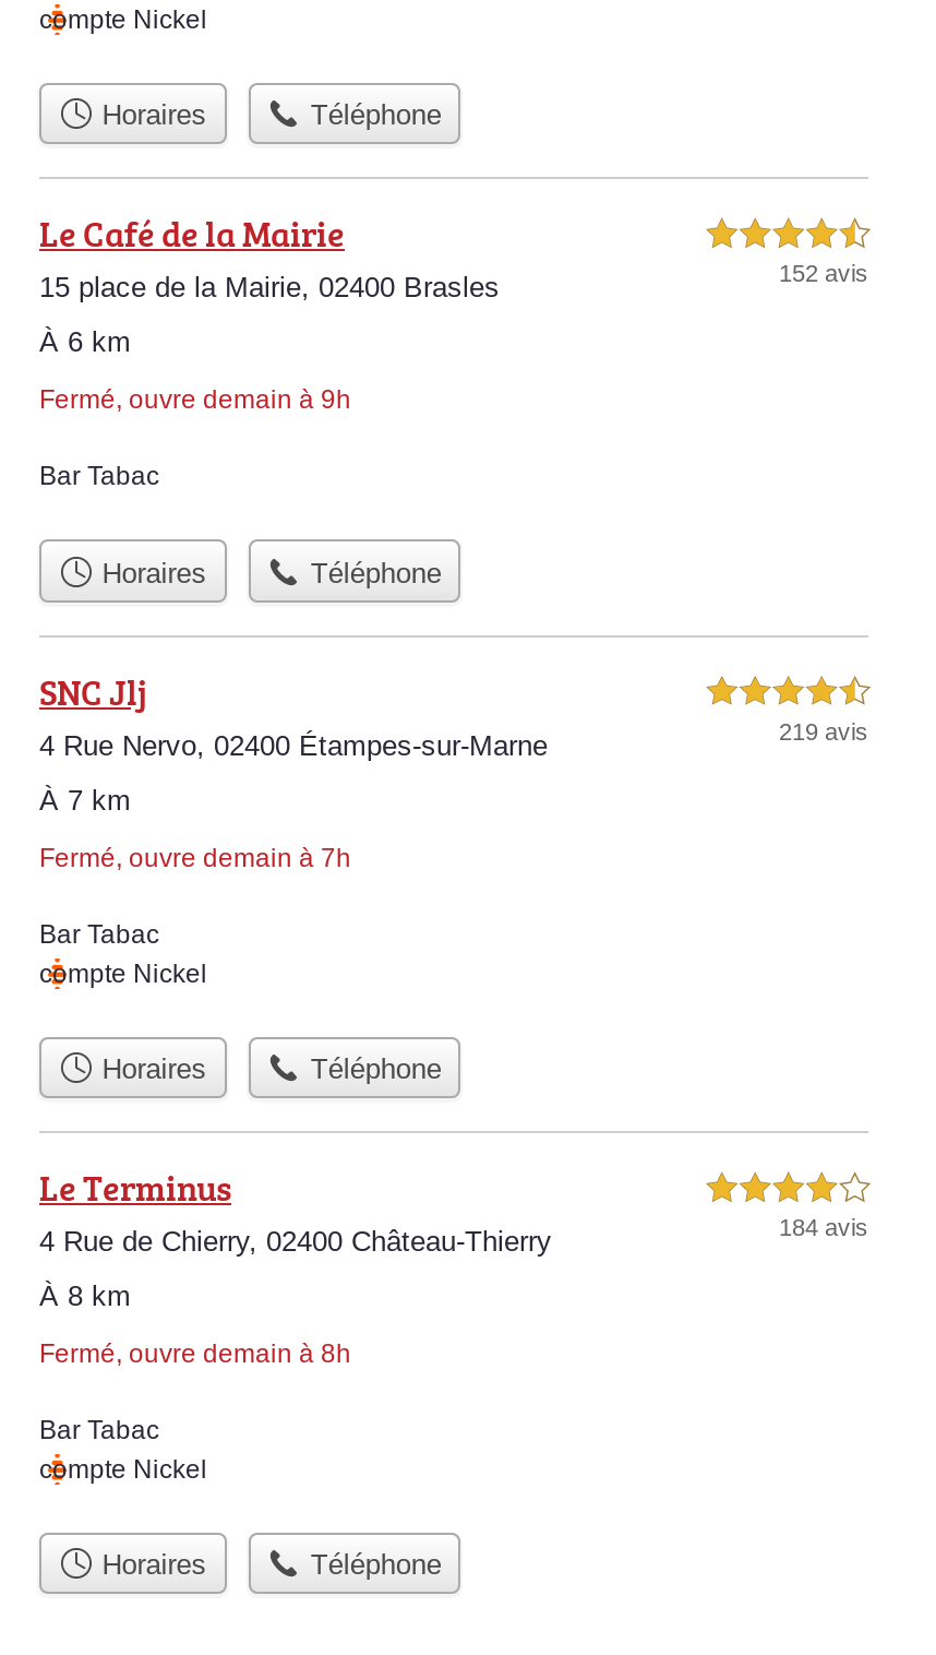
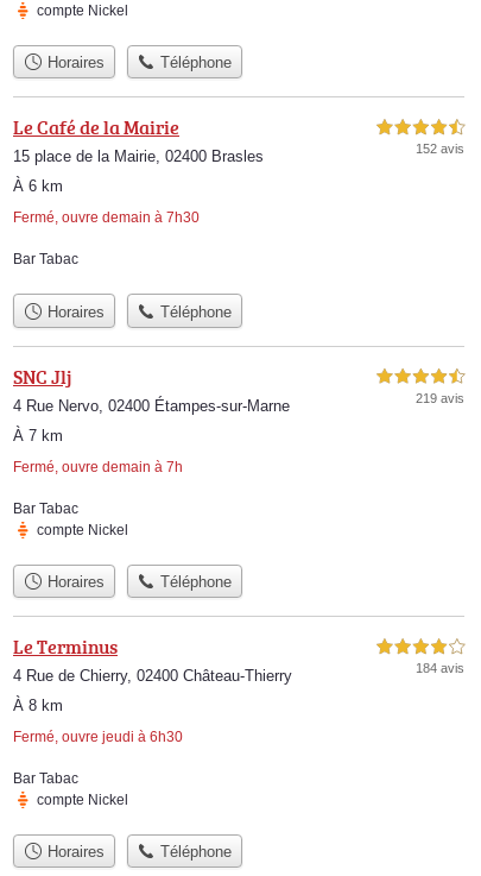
- Fermé, ouvre demain à 9h
+ Fermé, ouvre demain à 7h30

- Fermé, ouvre demain à 8h
+ Fermé, ouvre jeudi à 6h30
